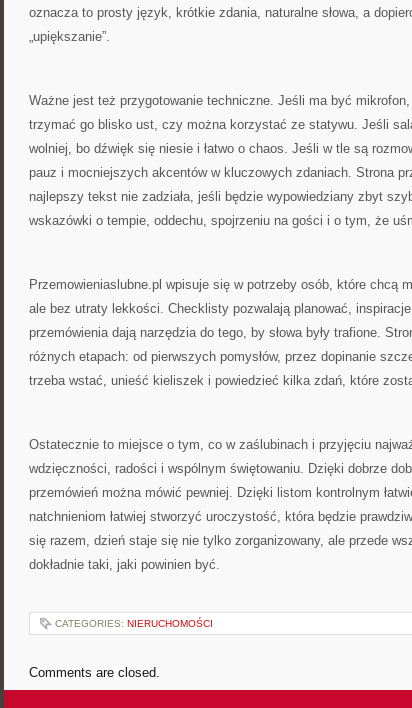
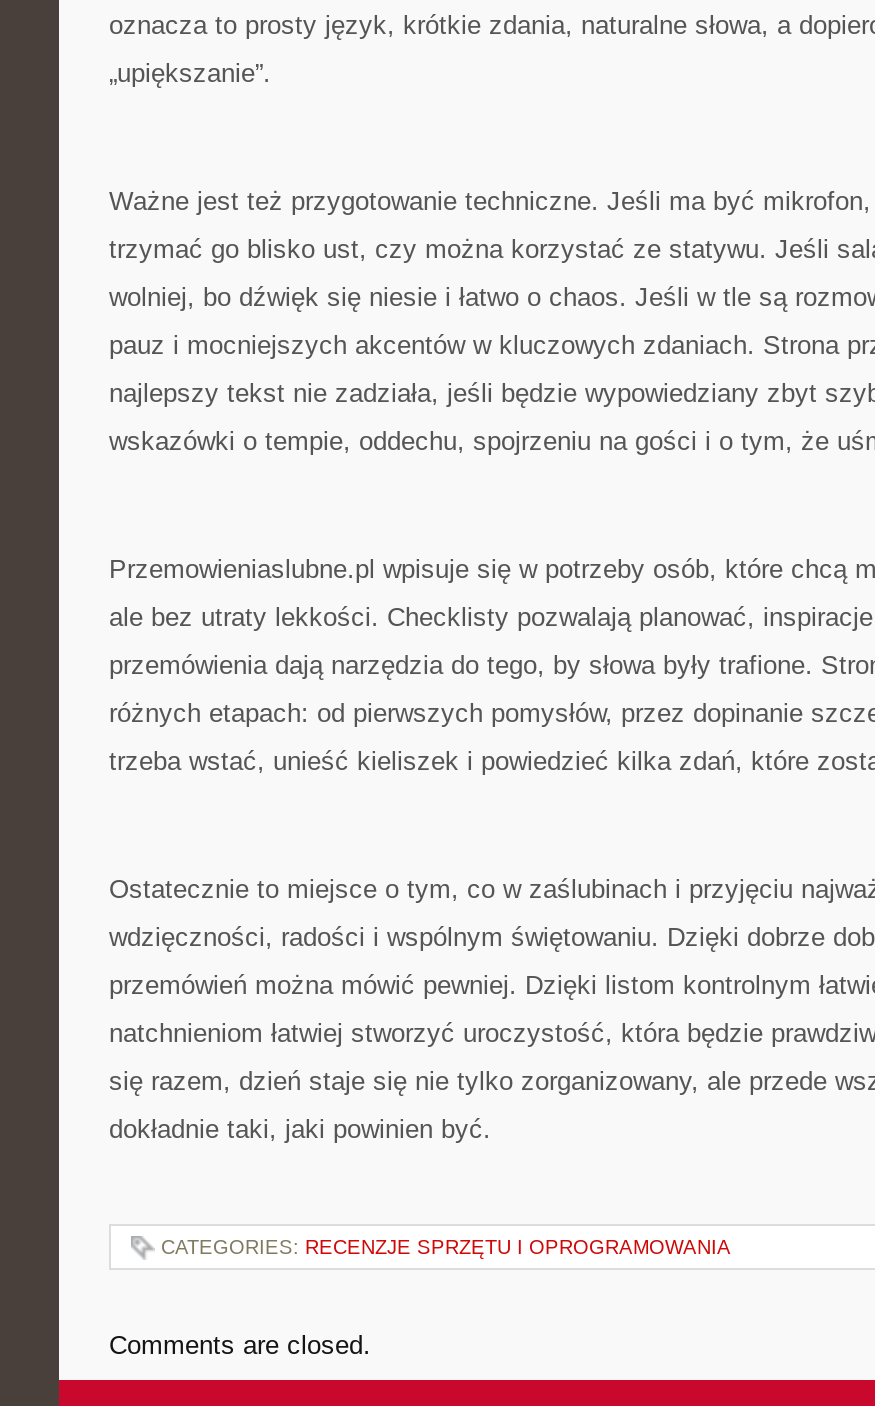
- CATEGORIES: NIERUCHOMOŚCI
+ CATEGORIES: RECENZJE SPRZĘTU I OPROGRAMOWANIA
